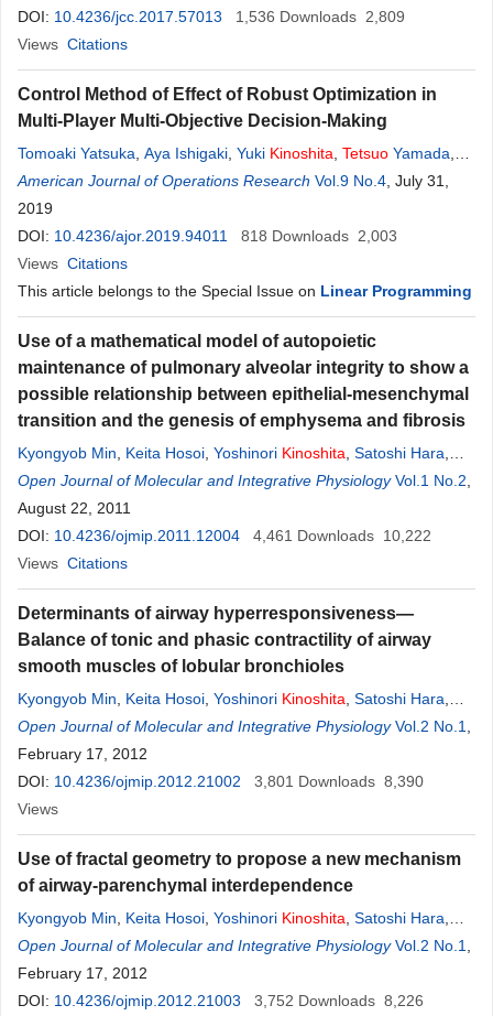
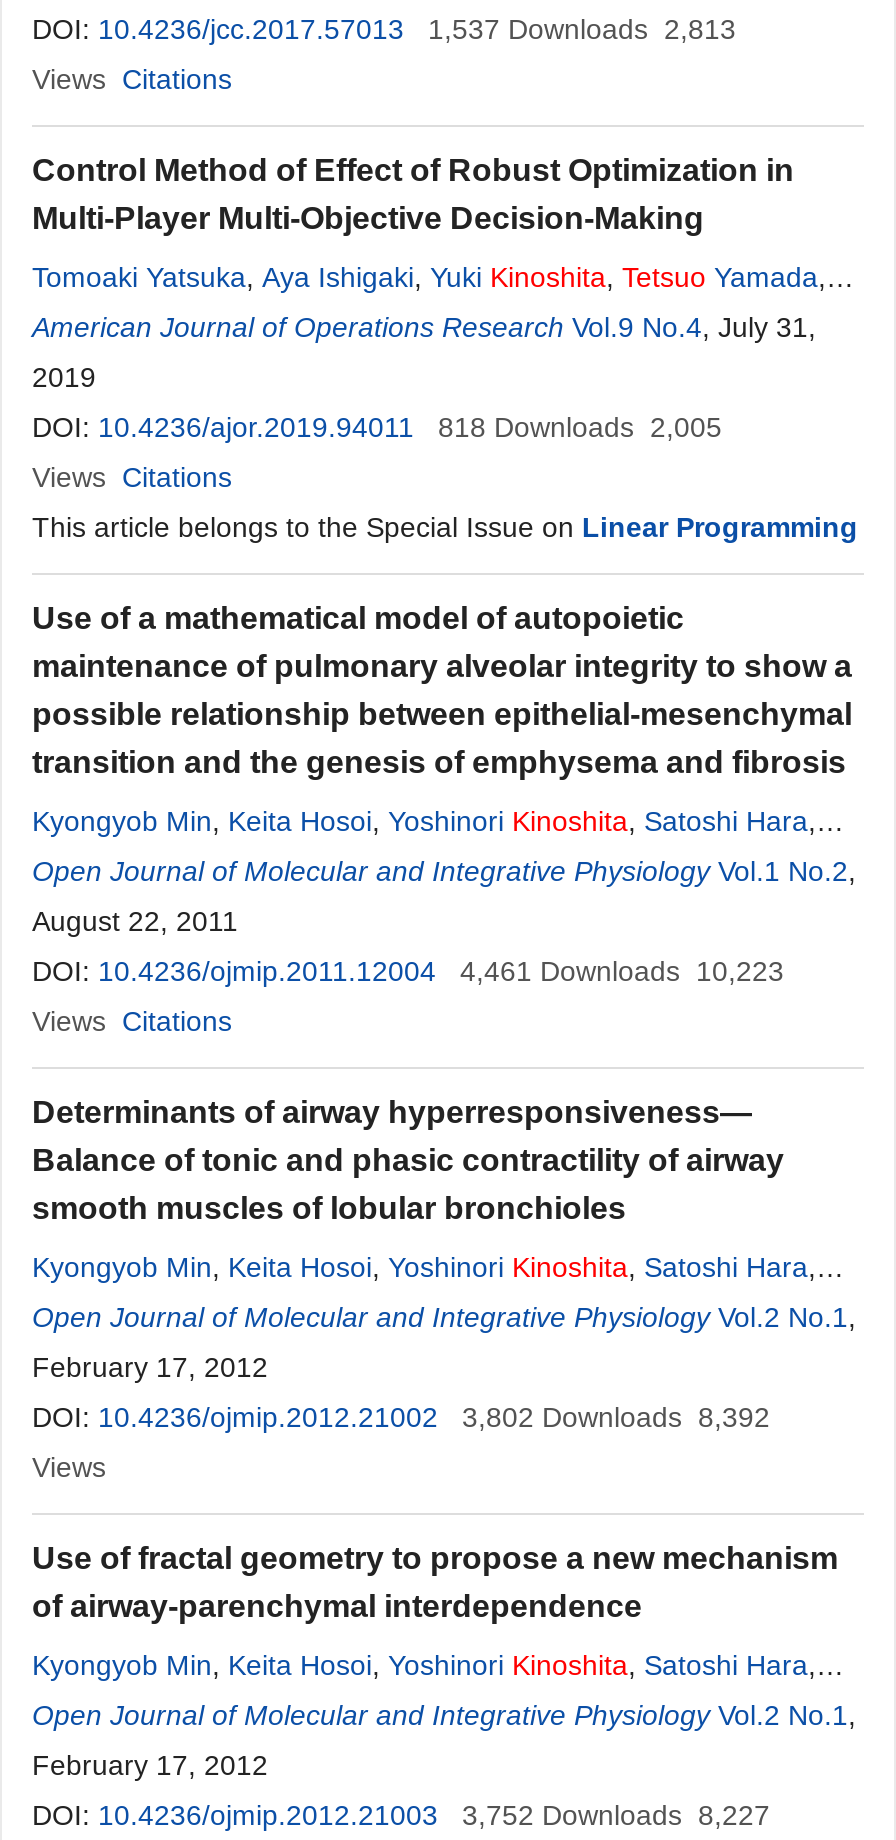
- DOI: 10.4236/jcc.2017.57013 1,536 Downloads 2,809
+ DOI: 10.4236/jcc.2017.57013 1,537 Downloads 2,813

- DOI: 10.4236/ajor.2019.94011 818 Downloads 2,003
+ DOI: 10.4236/ajor.2019.94011 818 Downloads 2,005

- DOI: 10.4236/ojmip.2011.12004 4,461 Downloads 10,222
+ DOI: 10.4236/ojmip.2011.12004 4,461 Downloads 10,223

- DOI: 10.4236/ojmip.2012.21002 3,801 Downloads 8,390
+ DOI: 10.4236/ojmip.2012.21002 3,802 Downloads 8,392

- DOI: 10.4236/ojmip.2012.21003 3,752 Downloads 8,226
+ DOI: 10.4236/ojmip.2012.21003 3,752 Downloads 8,227
